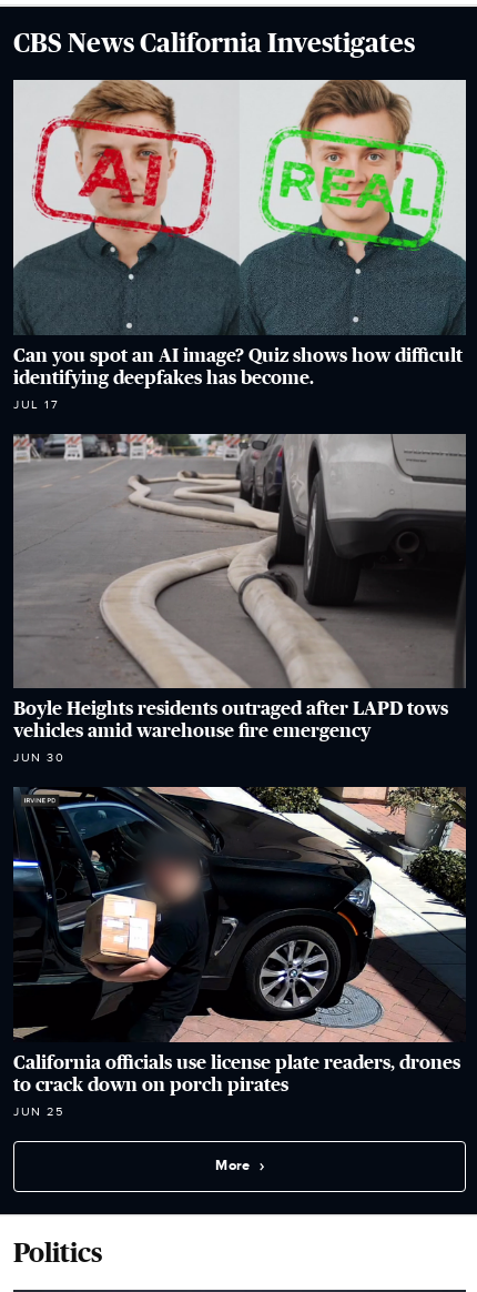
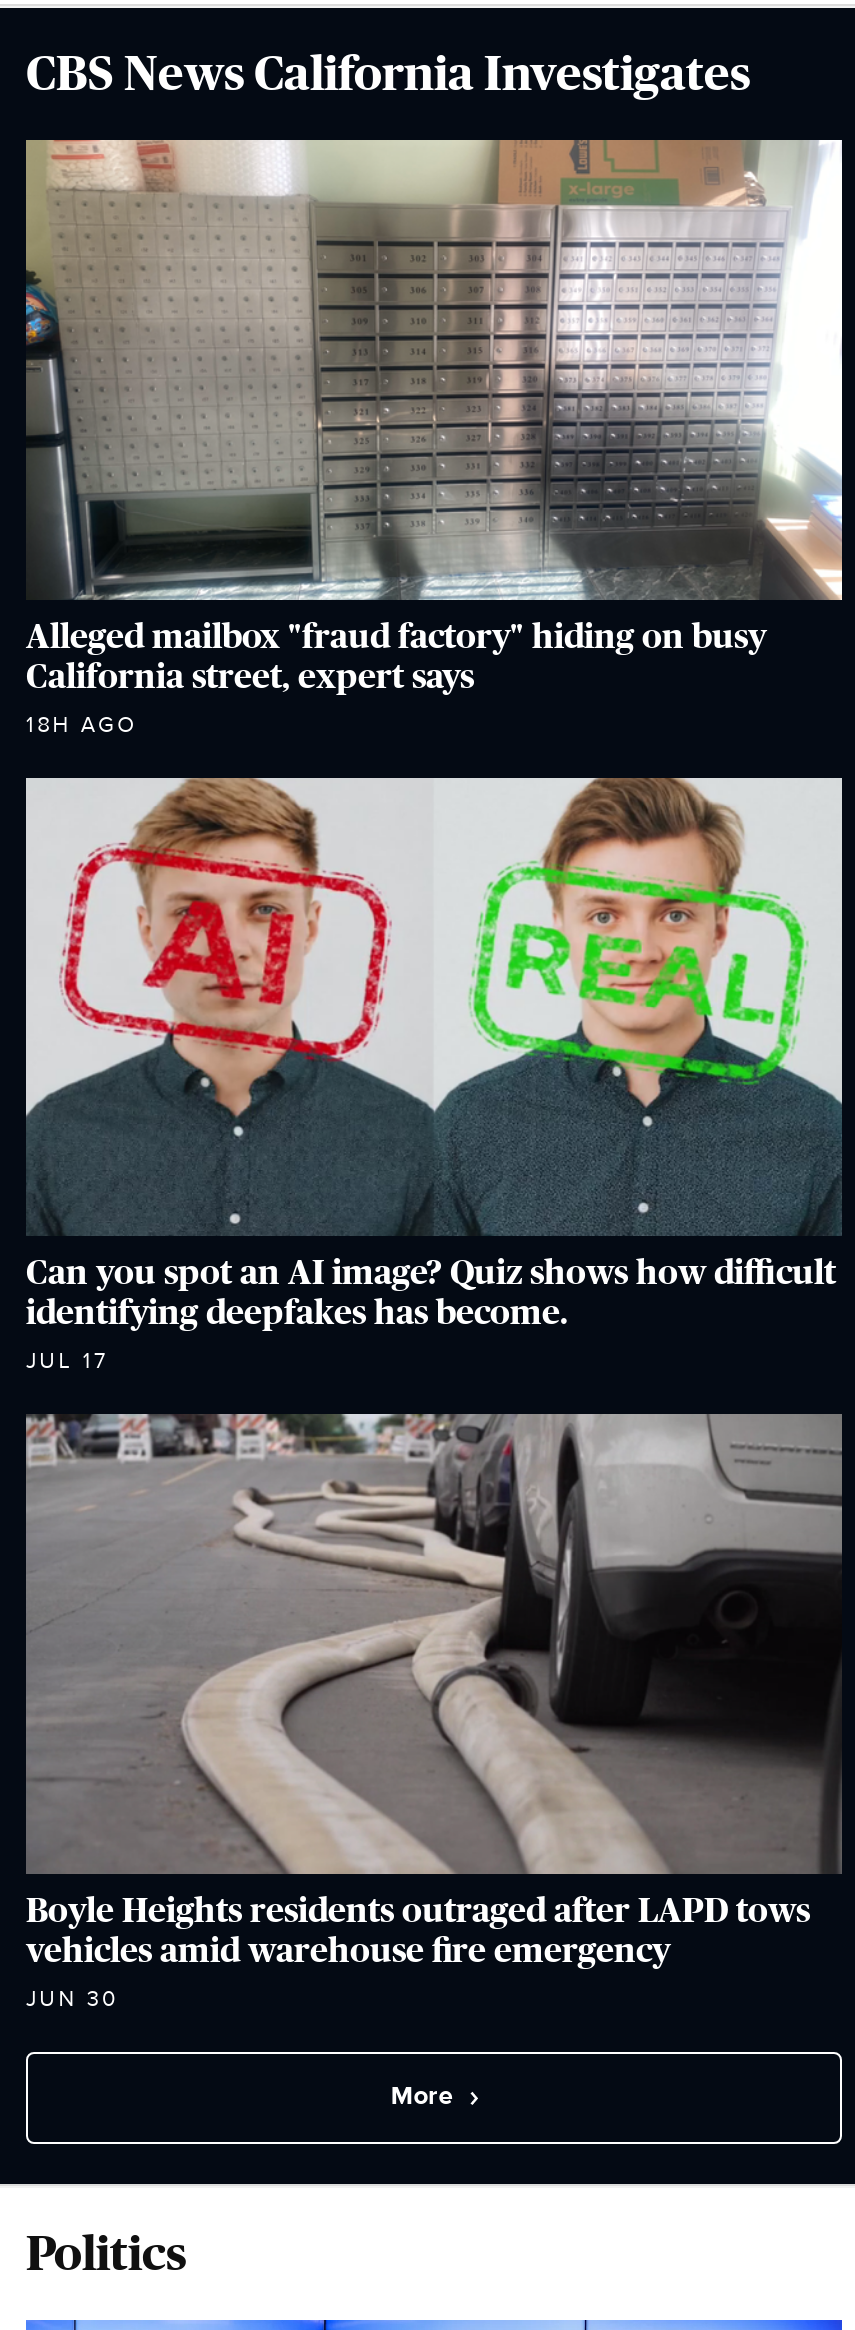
+ [image]
+ Alleged mailbox "fraud factory" hiding on busy
+ California street, expert says
+ 18H AGO

moved down: [image] | Can you spot an AI image? Quiz shows how difficult | identifying deepfakes has become. | JUL 17 | Boyle Heights residents outraged after LAPD tows | vehicles amid warehouse fire emergency | JUN 30

- [image]
- California officials use license plate readers, drones
- to crack down on porch pirates
- JUN 25
